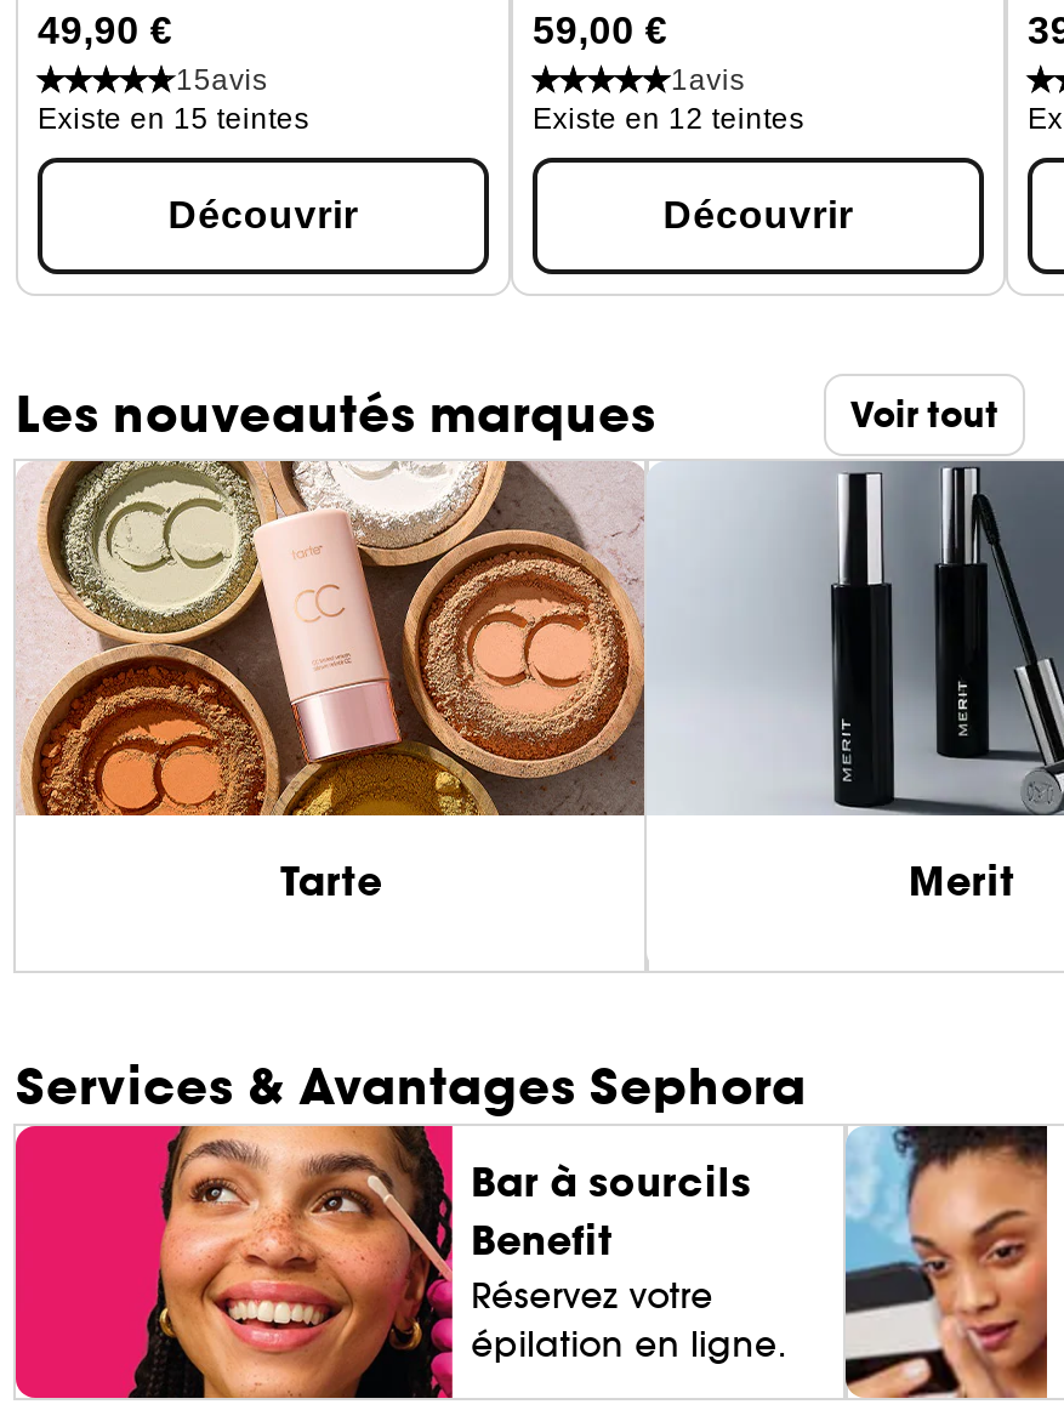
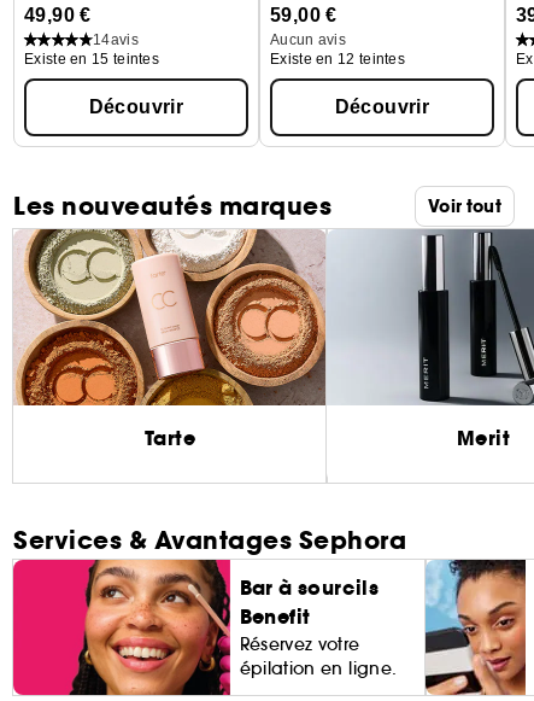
- 15avis
+ 14avis

- 1avis
+ Aucun avis
